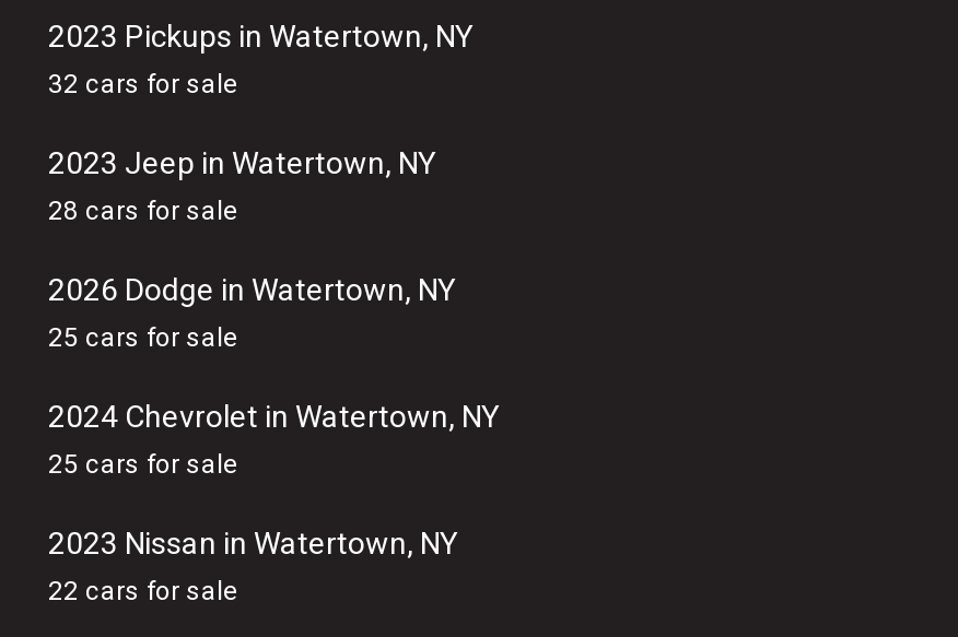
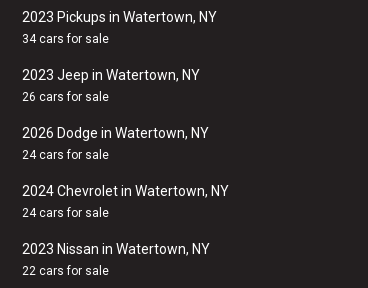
- 32 cars for sale
+ 34 cars for sale

- 28 cars for sale
+ 26 cars for sale

- 25 cars for sale
+ 24 cars for sale

- 25 cars for sale
+ 24 cars for sale
